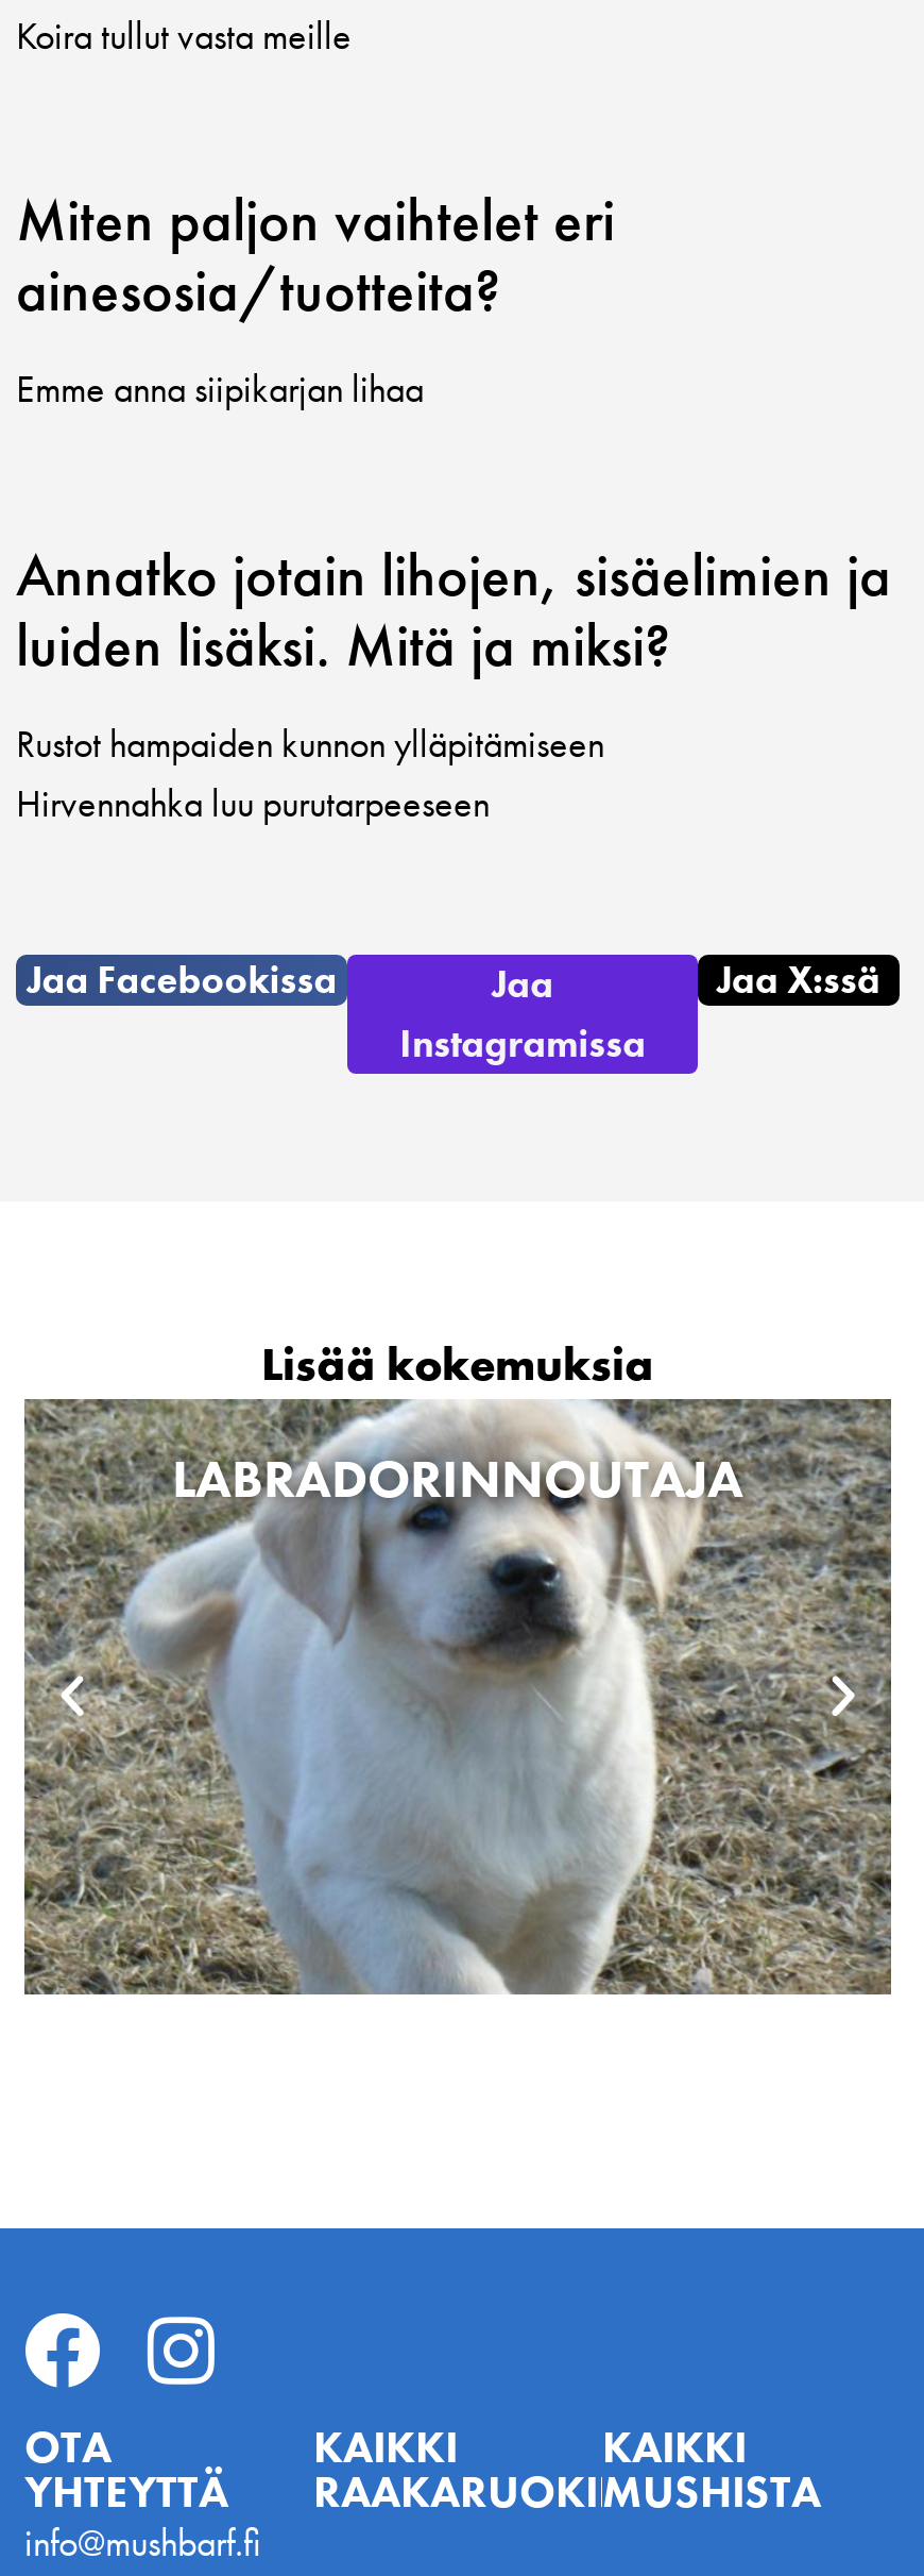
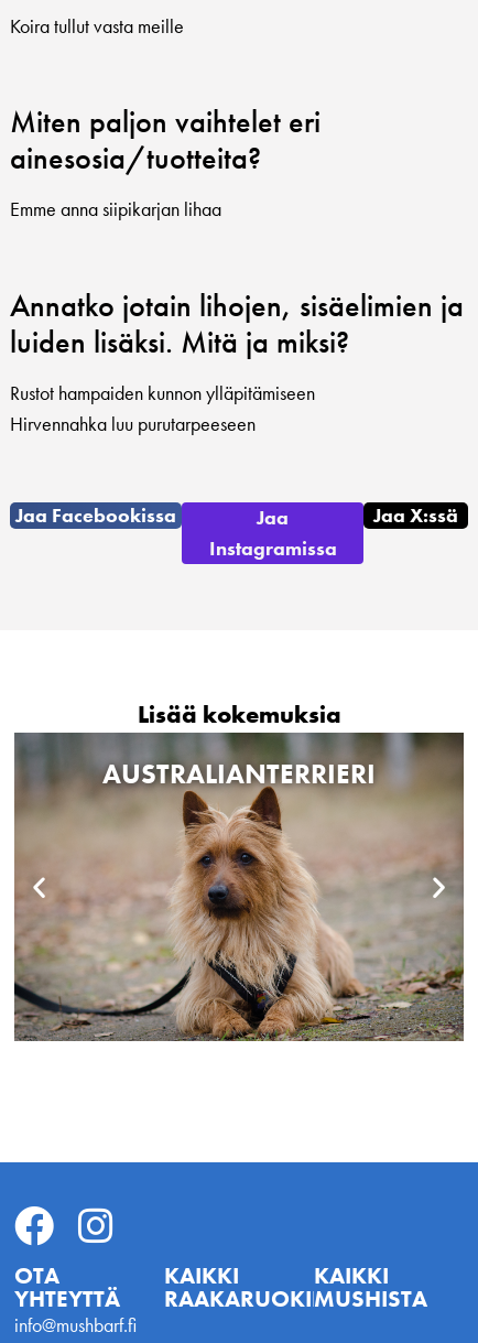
- [image]
- LABRADORINNOUTAJA
+ [image]
+ AUSTRALIANTERRIERI
